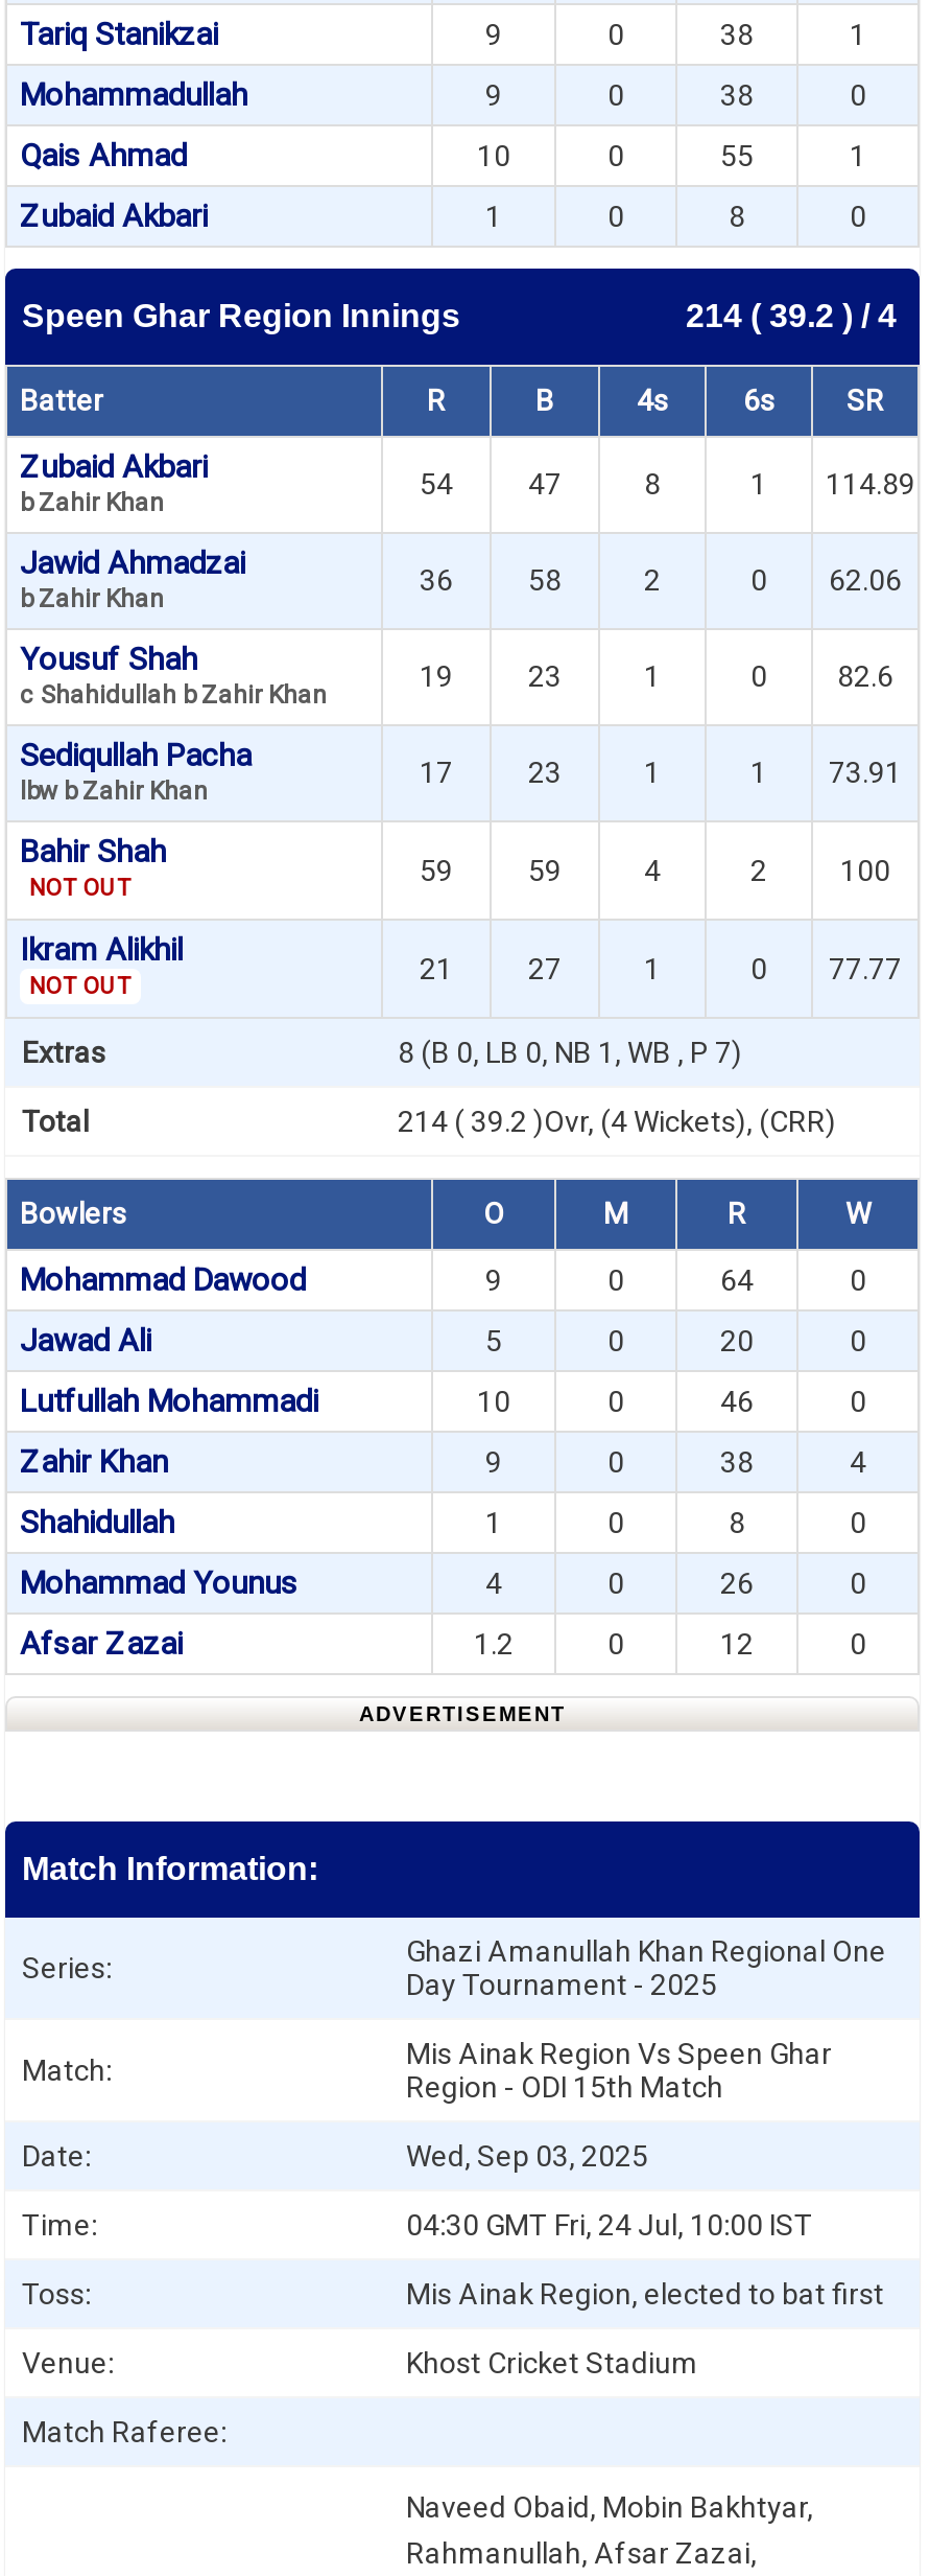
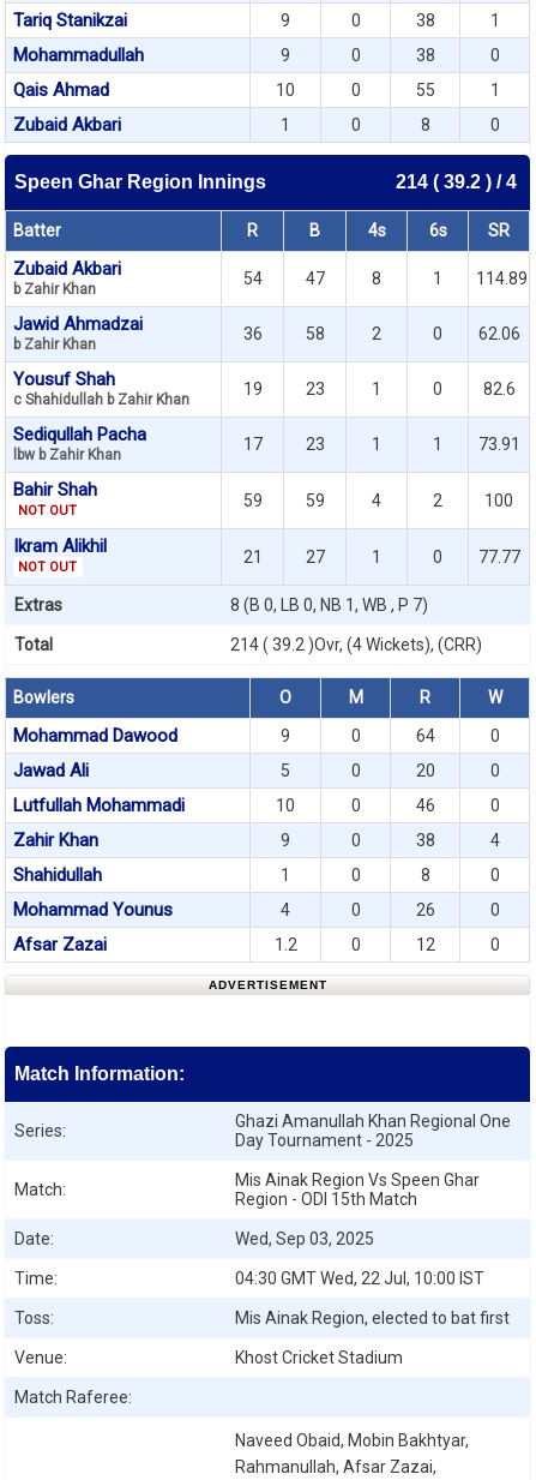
- 04:30 GMT Fri, 24 Jul, 10:00 IST
+ 04:30 GMT Wed, 22 Jul, 10:00 IST
